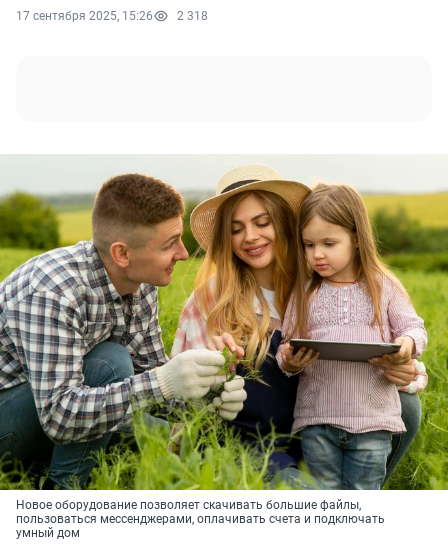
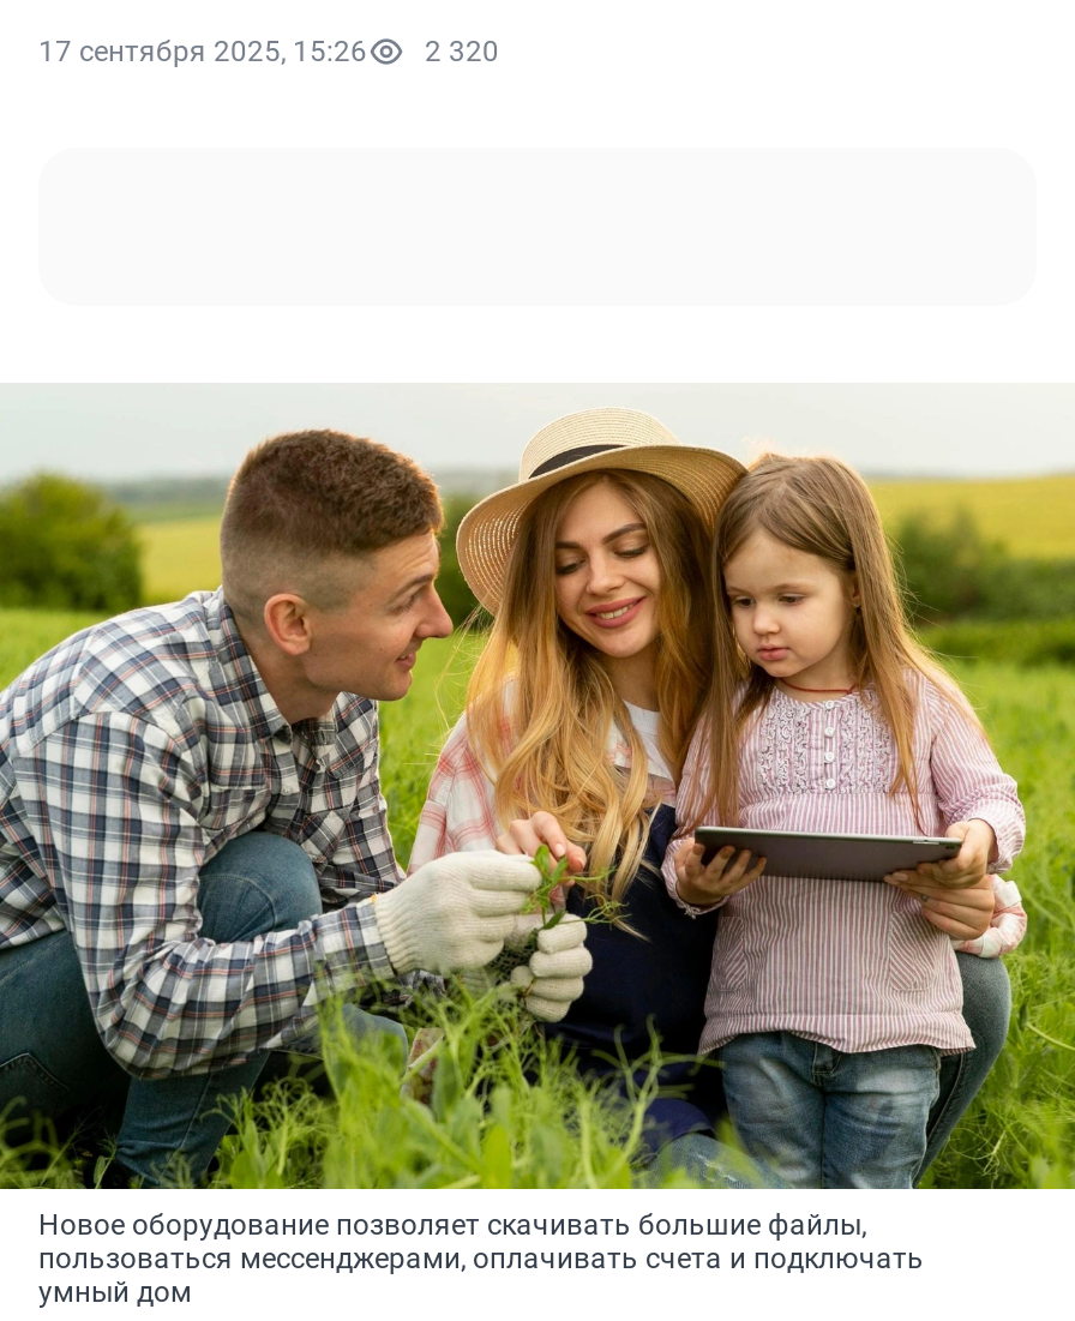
- 17 сентября 2025, 15:26 2 318
+ 17 сентября 2025, 15:26 2 320
